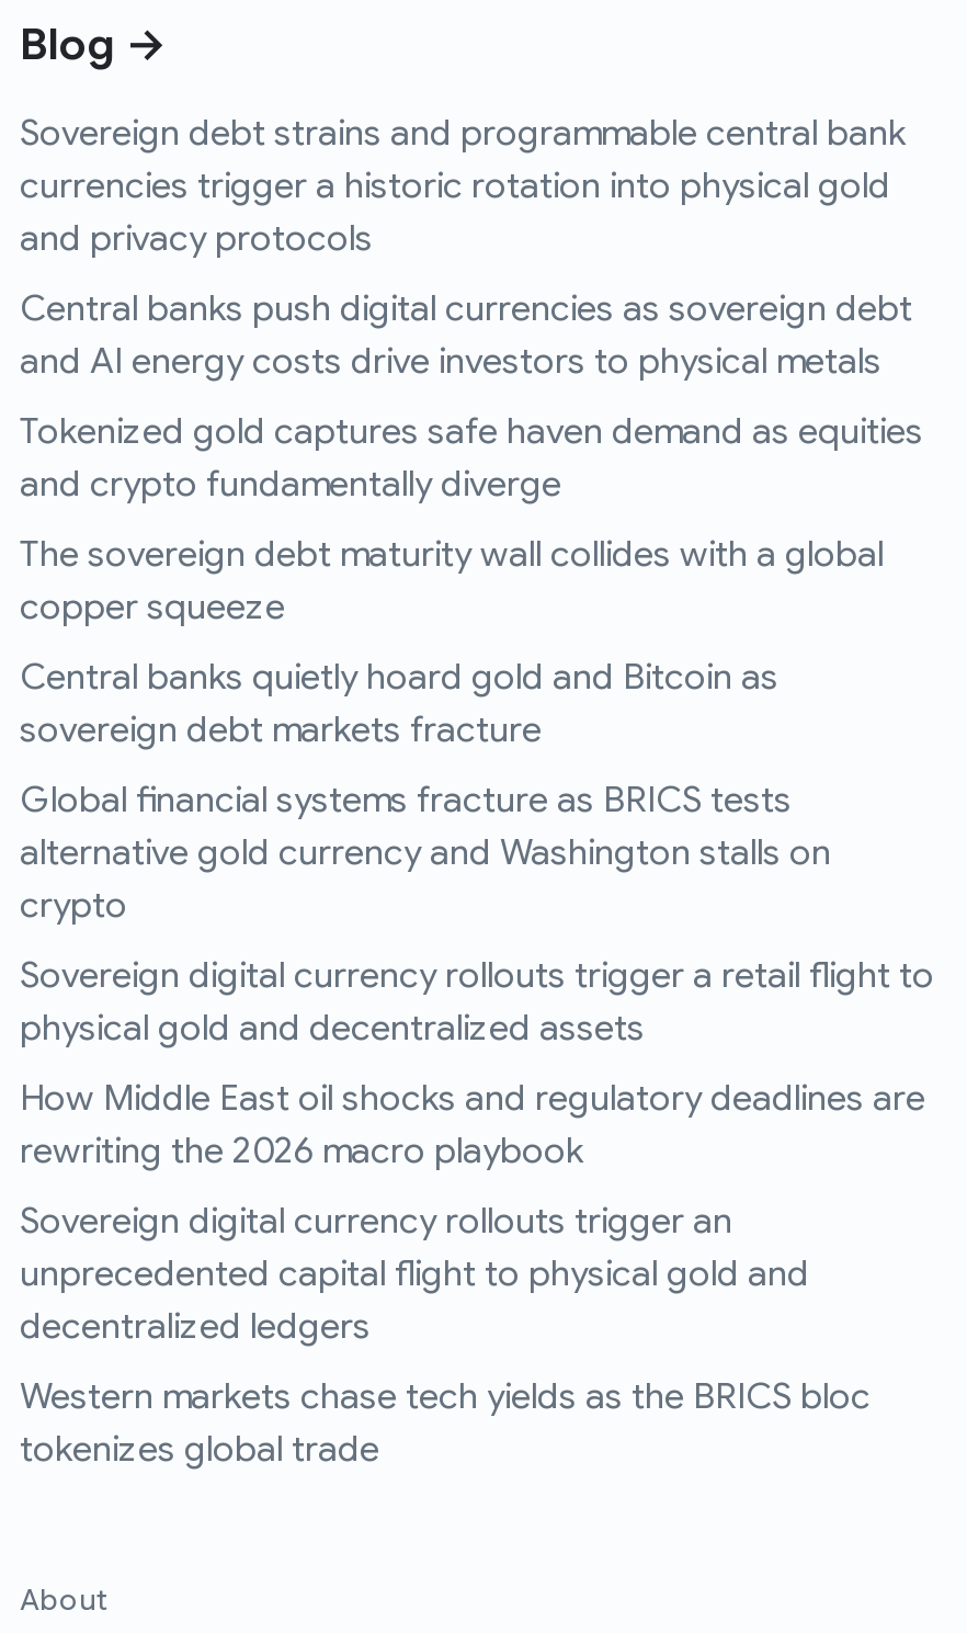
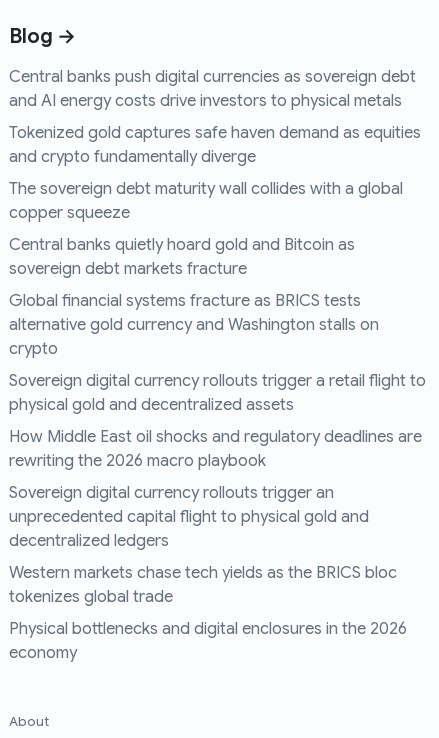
- Sovereign debt strains and programmable central bank
- currencies trigger a historic rotation into physical gold
- and privacy protocols

moved up: Central banks push digital currencies as sovereign debt | and AI energy costs drive investors to physical metals | Tokenized gold captures safe haven demand as equities | ... | Western markets chase tech yields as the BRICS bloc | tokenizes global trade

+ Physical bottlenecks and digital enclosures in the 2026
+ economy
